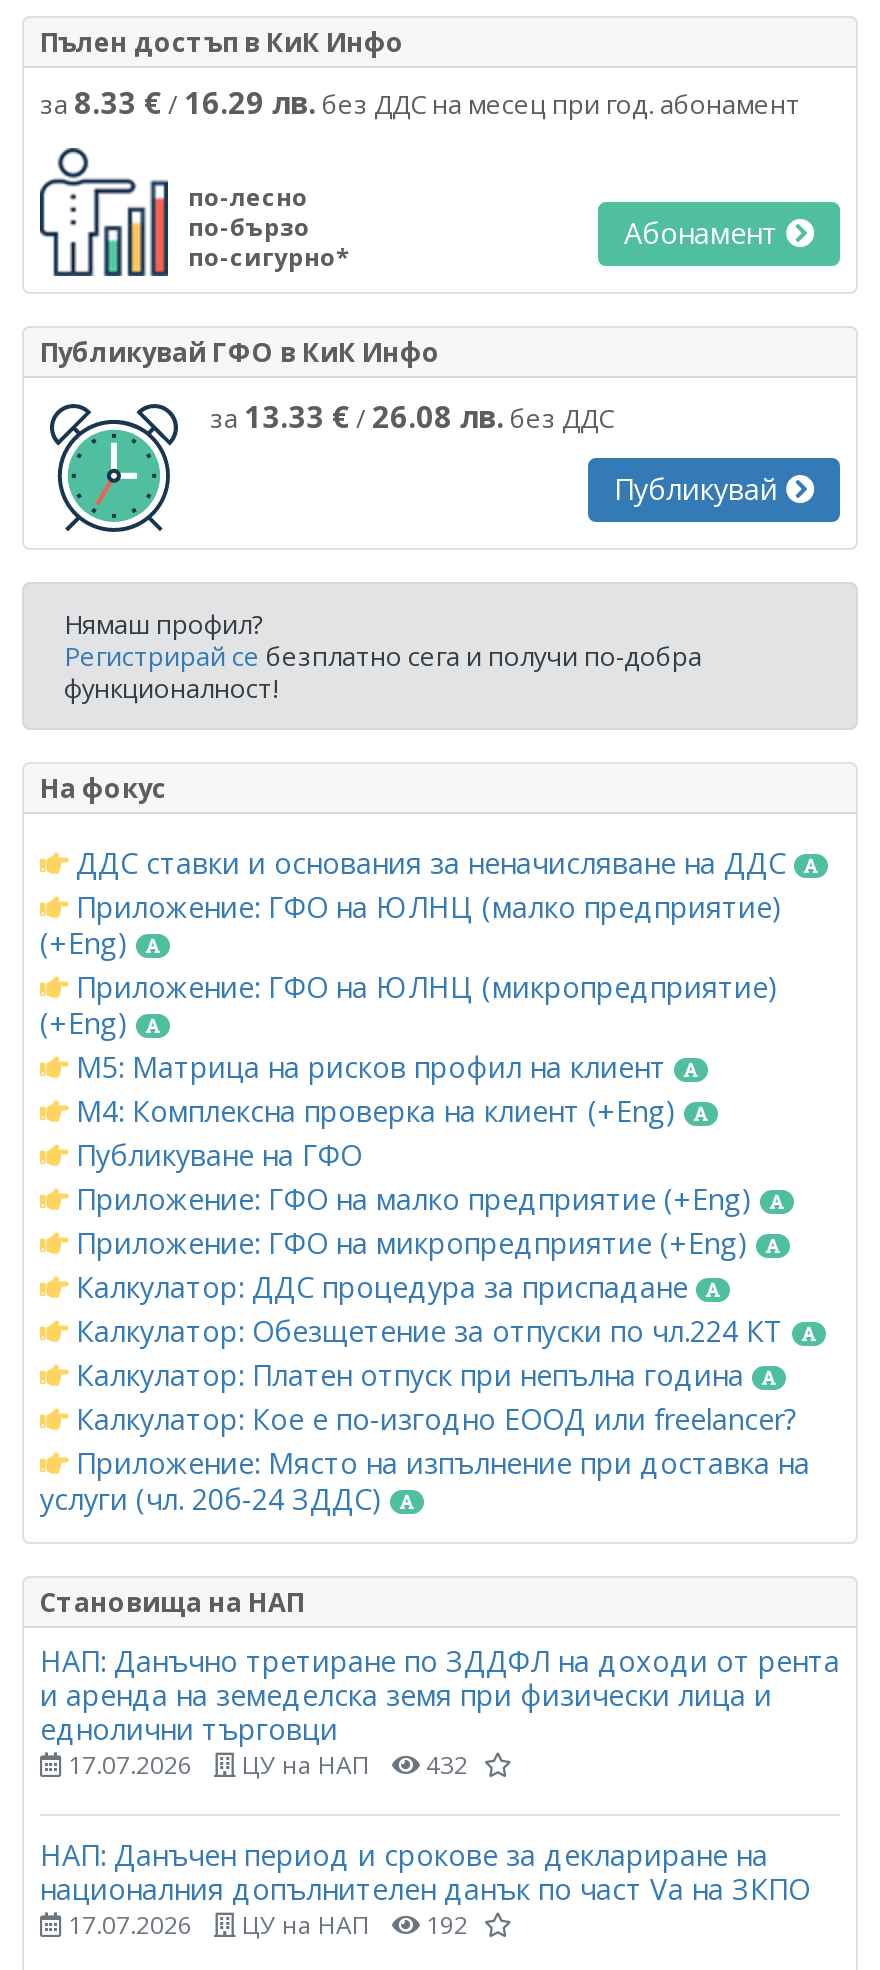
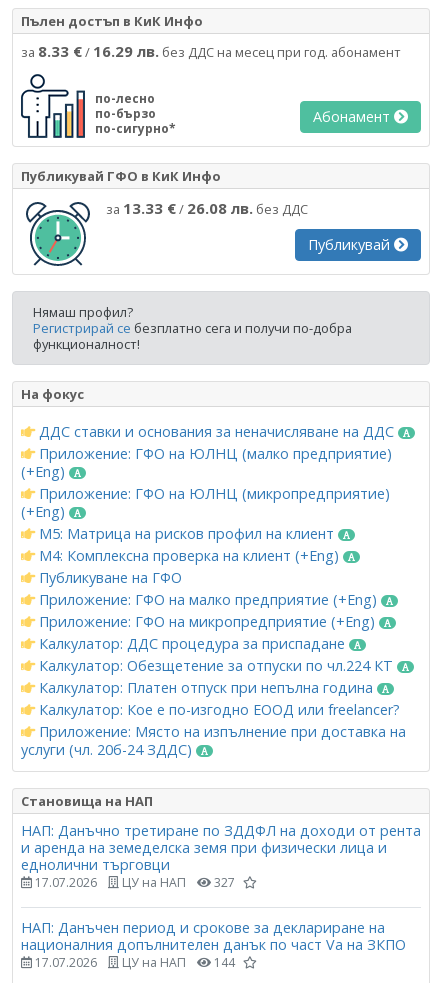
- 17.07.2026 ЦУ на НАП 432
+ 17.07.2026 ЦУ на НАП 327

- 192
+ 144
